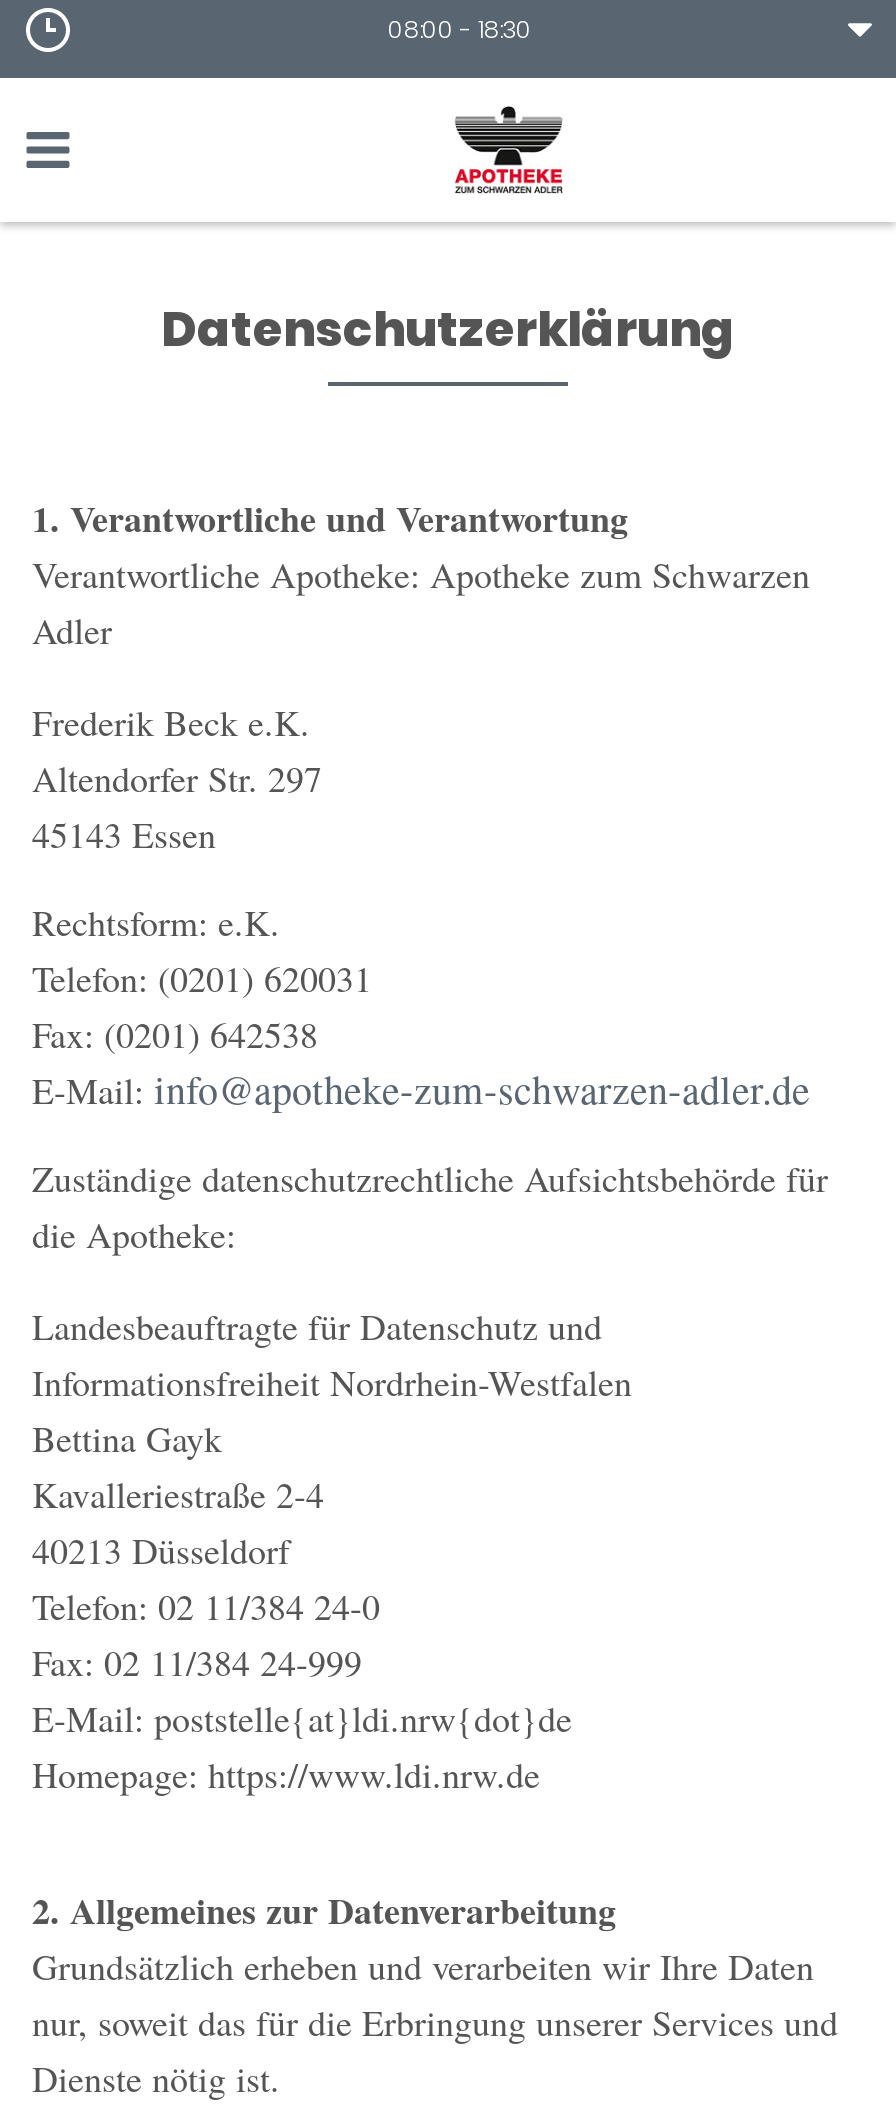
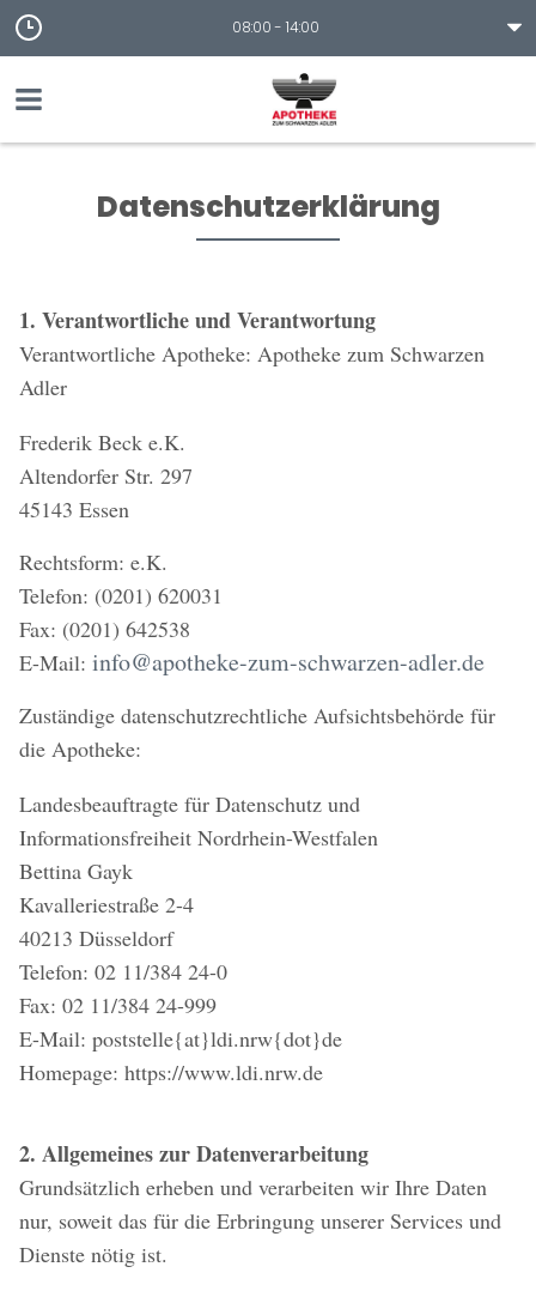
- 08:00 - 18:30
+ 08:00 - 14:00
